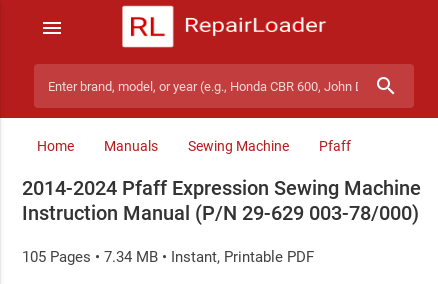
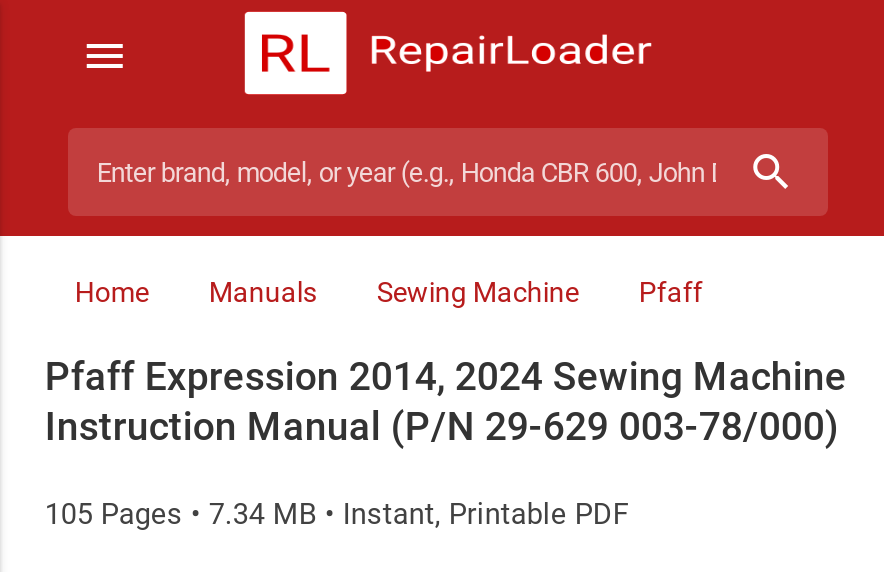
- 2014-2024 Pfaff Expression Sewing Machine
+ Pfaff Expression 2014, 2024 Sewing Machine
